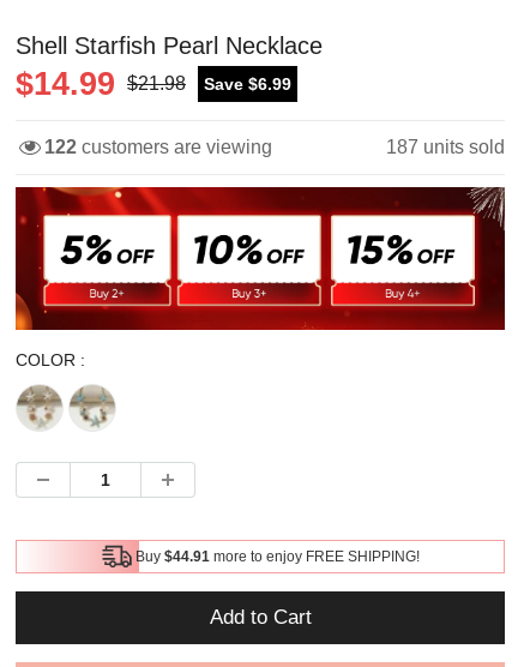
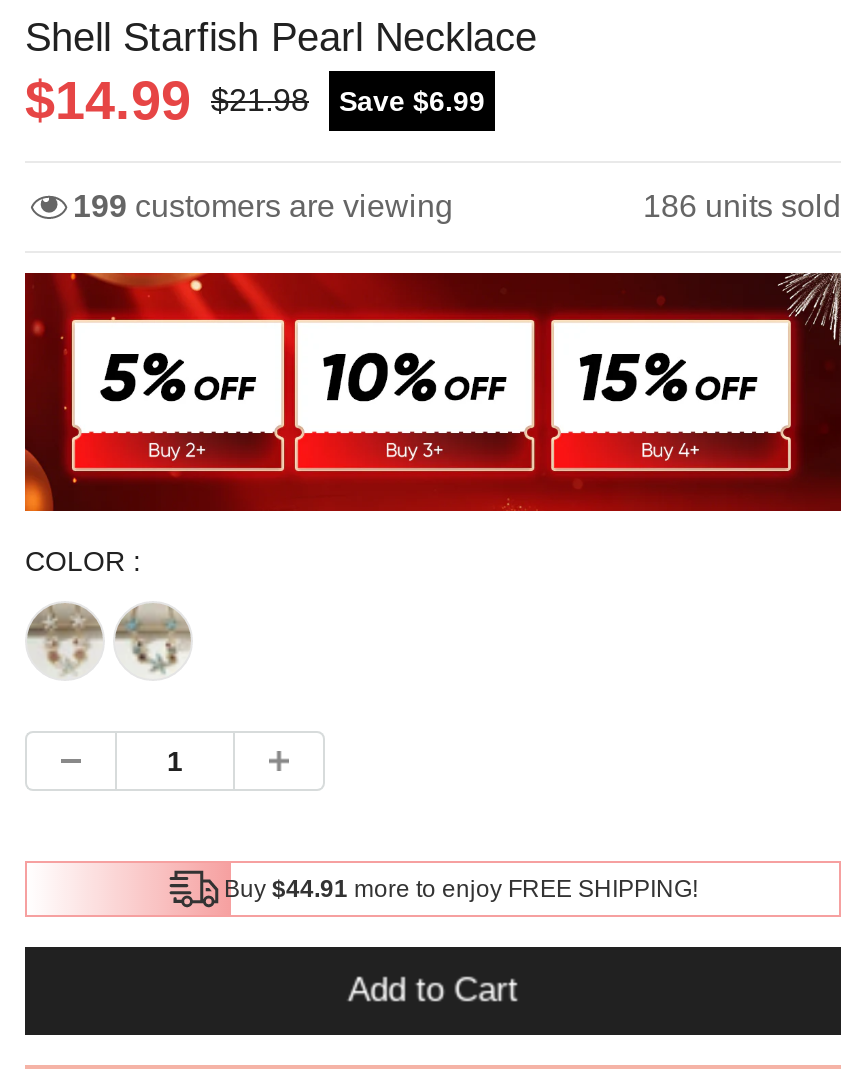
- 122 customers are viewing
+ 199 customers are viewing

- 187 units sold
+ 186 units sold
